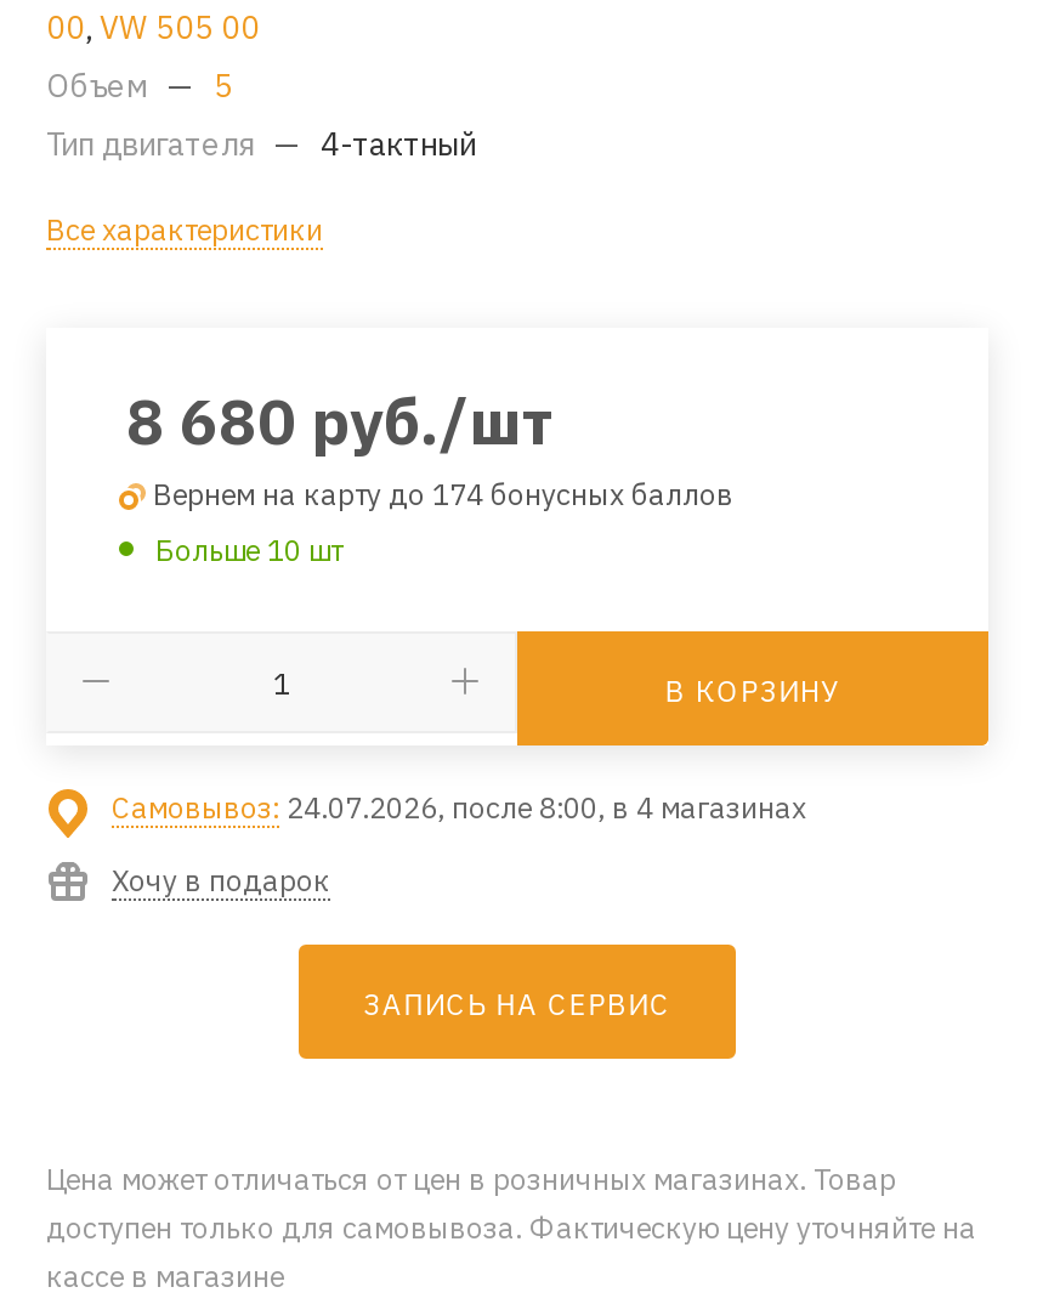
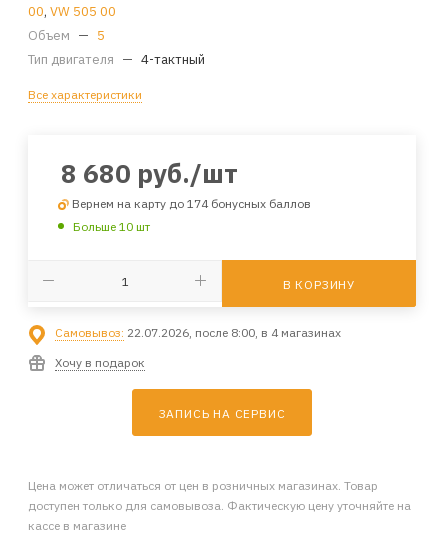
- Самовывоз: 24.07.2026, после 8:00, в 4 магазинах
+ Самовывоз: 22.07.2026, после 8:00, в 4 магазинах
